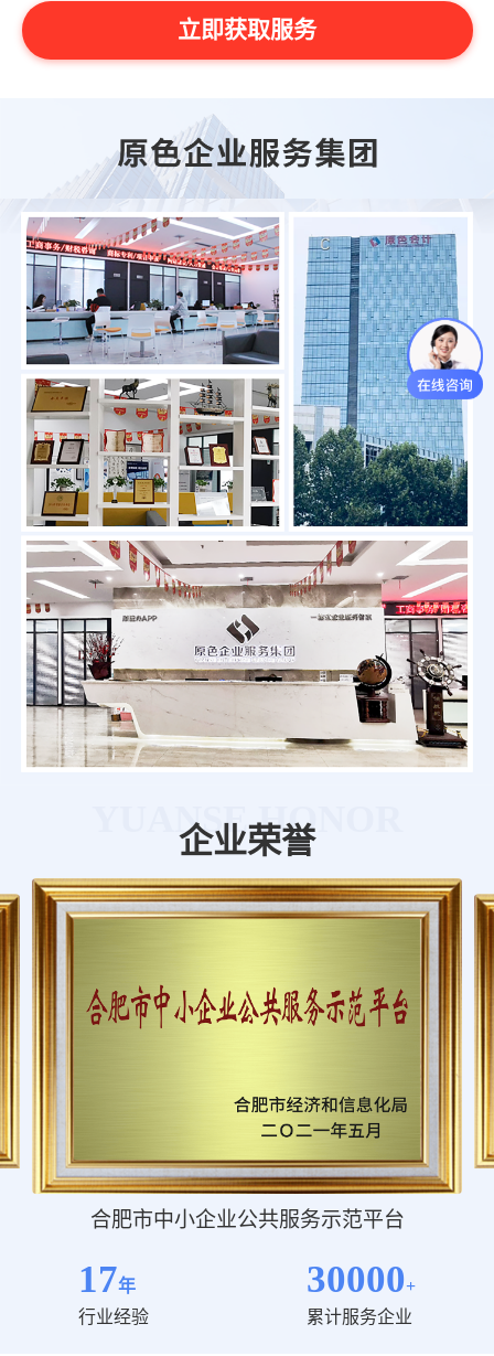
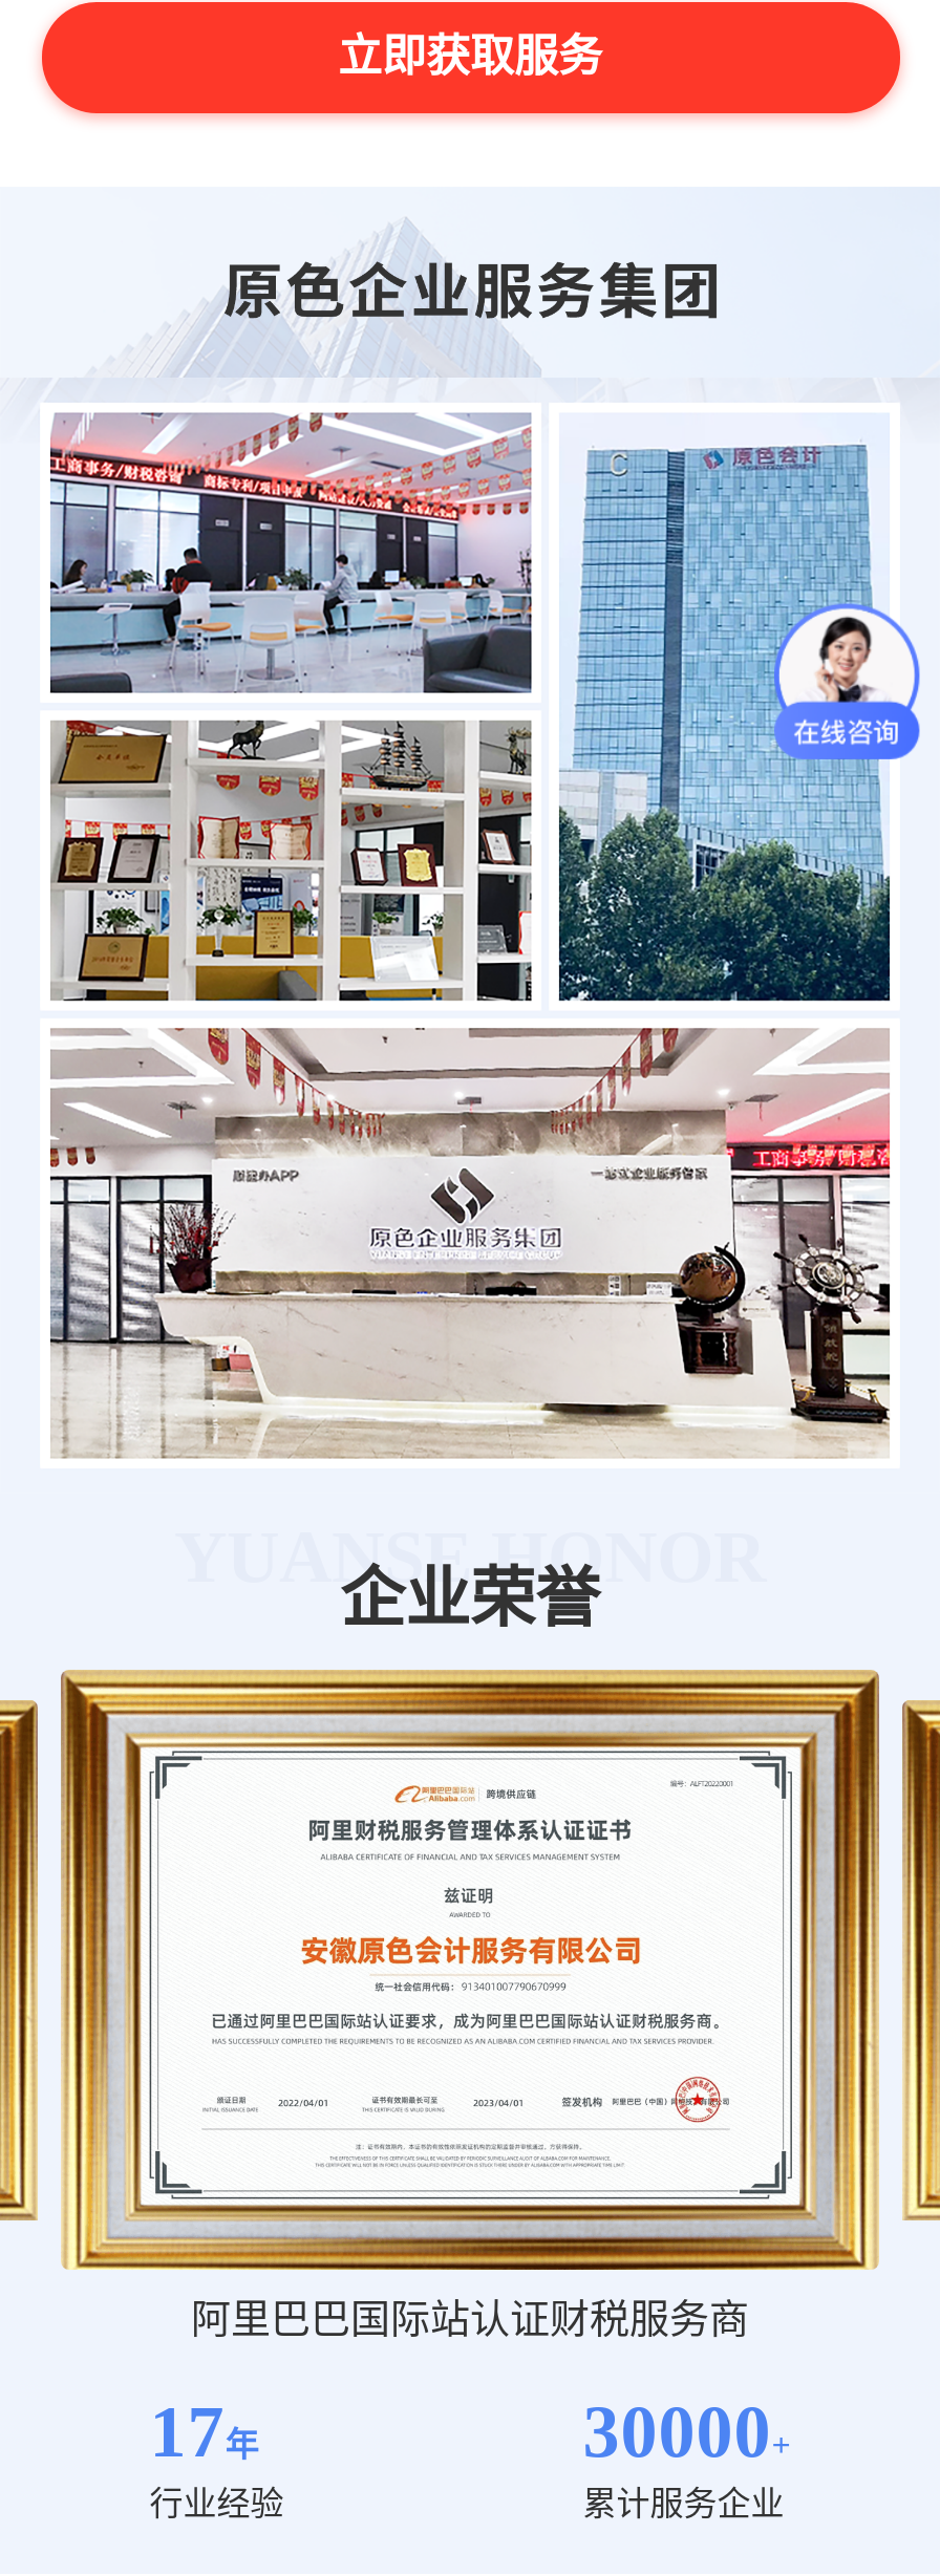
- [image]
+ [image]

- 合肥市中小企业公共服务示范平台
+ 阿里巴巴国际站认证财税服务商
